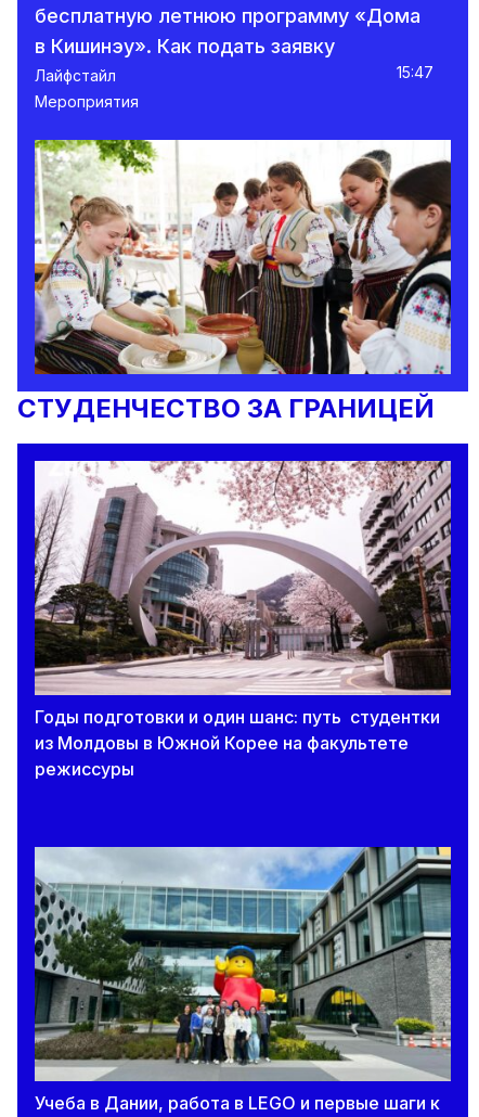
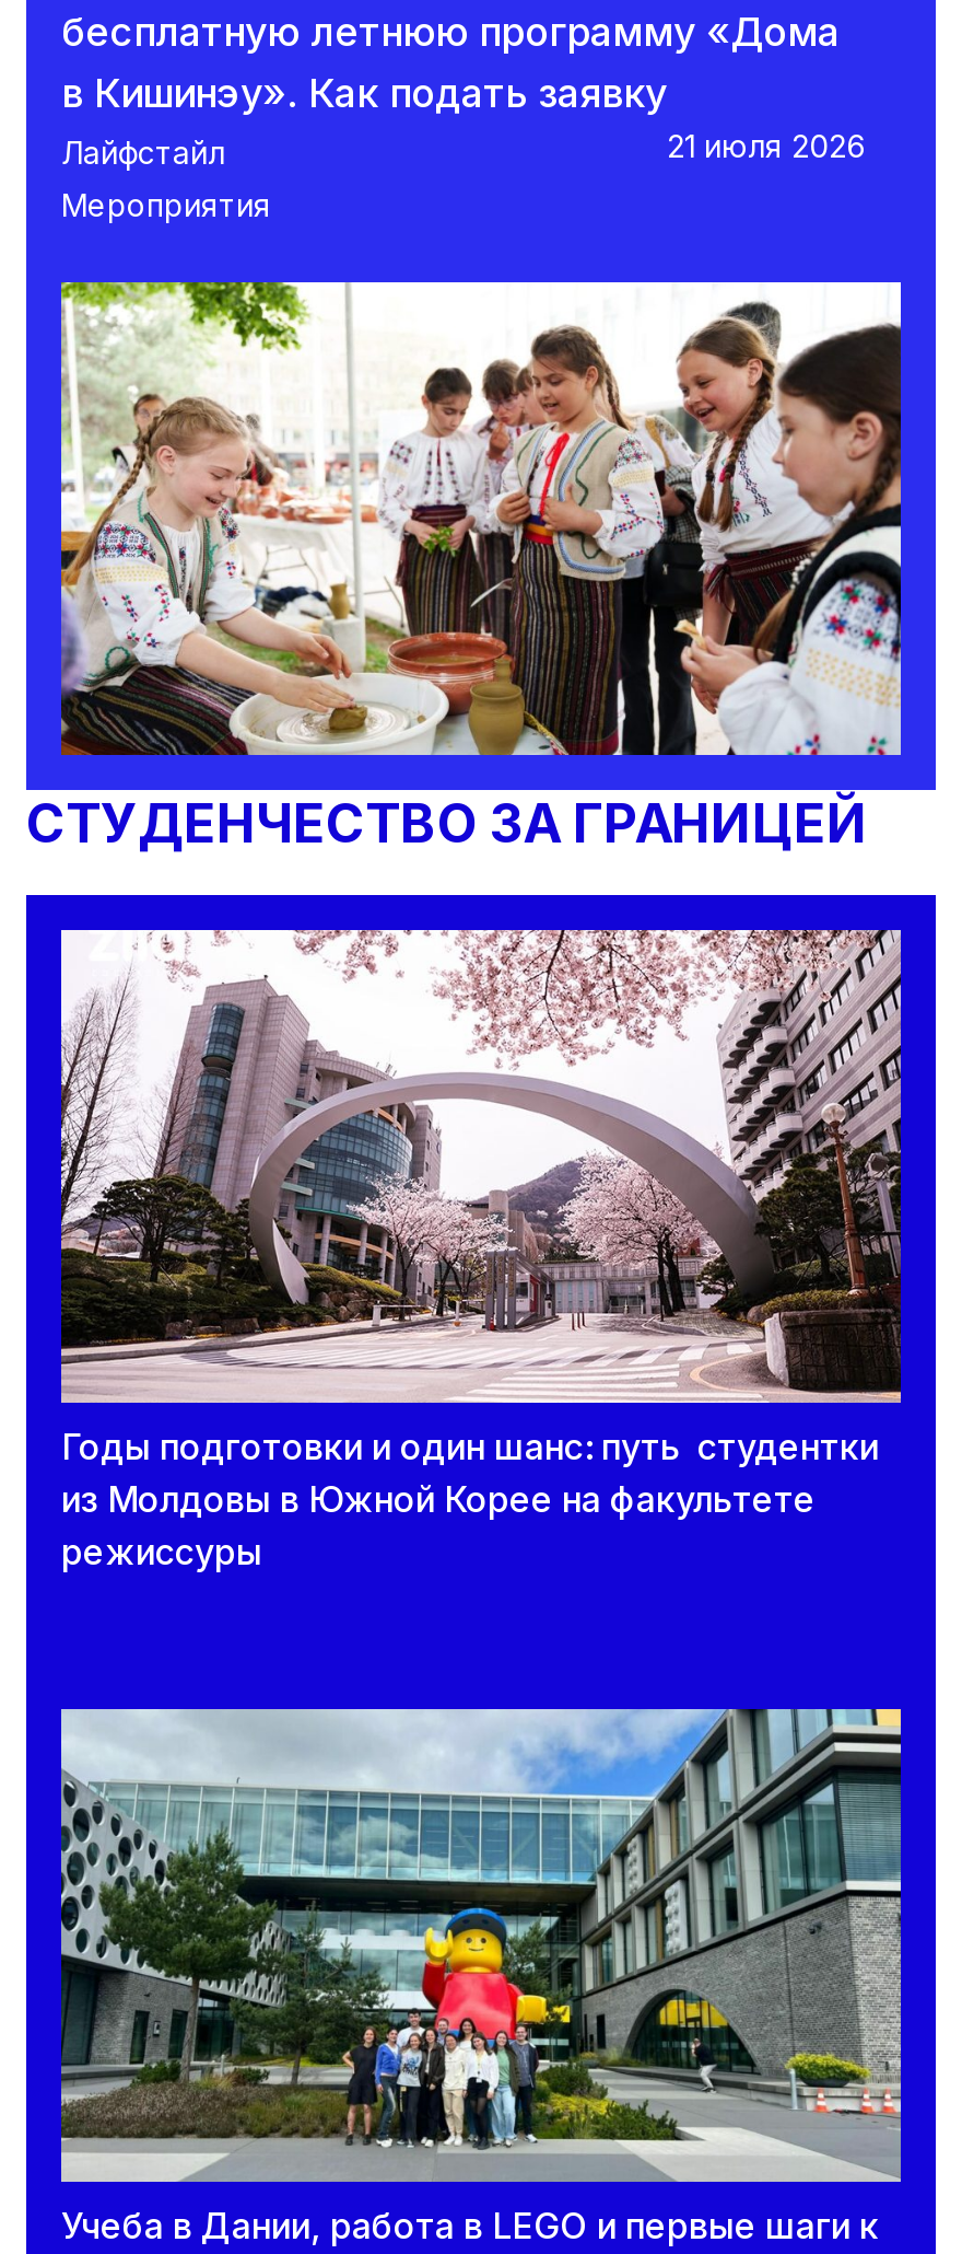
- 15:47
+ 21 июля 2026
